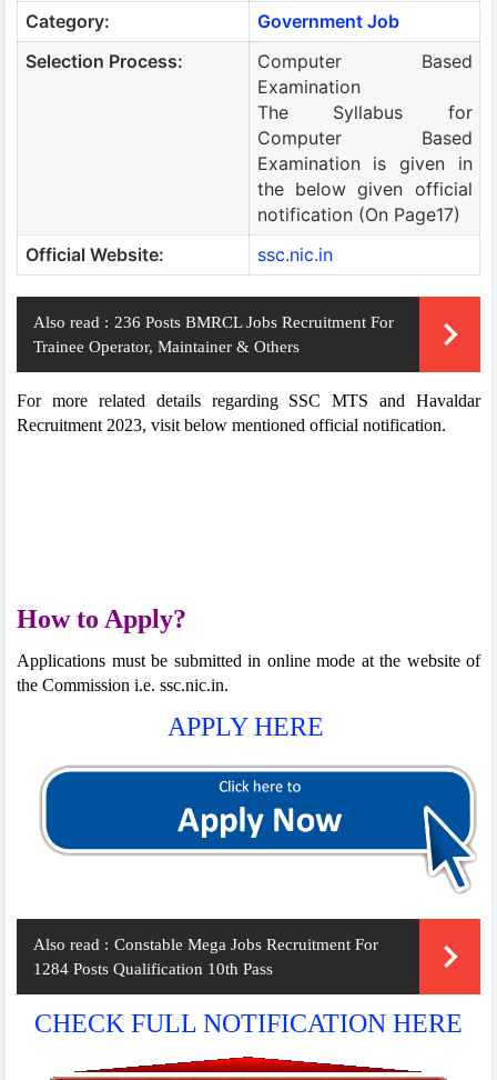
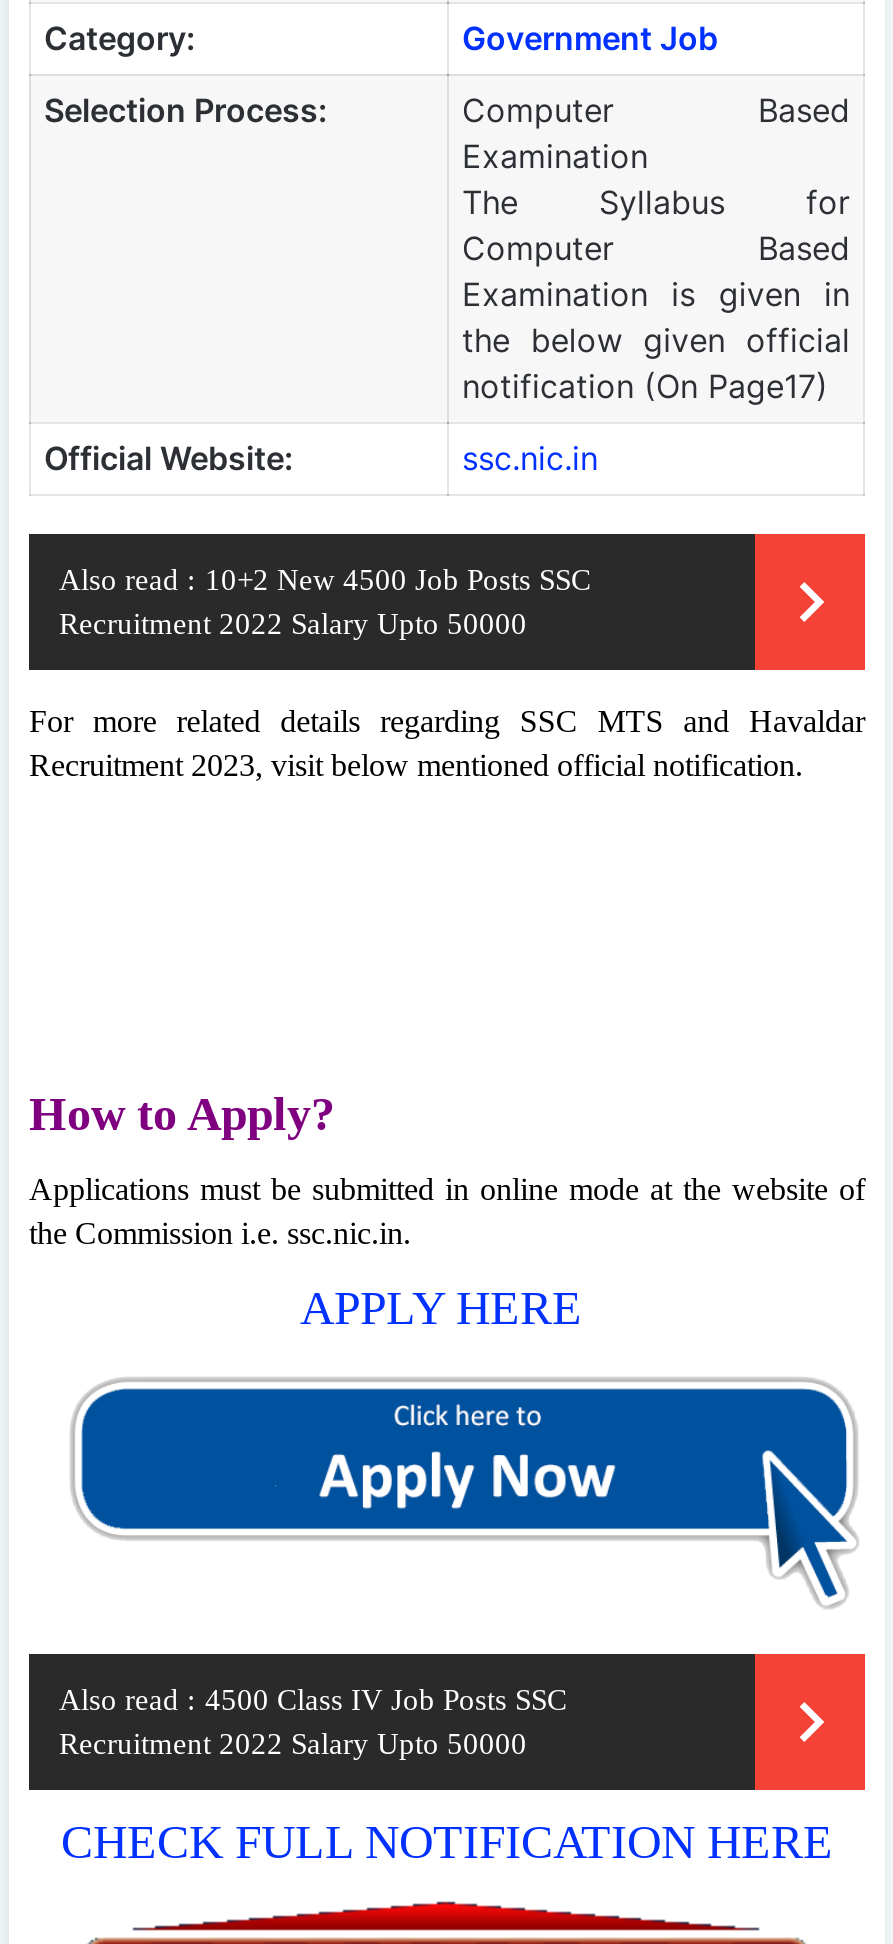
- Also read : 236 Posts BMRCL Jobs Recruitment For
- Trainee Operator, Maintainer & Others
+ Also read : 10+2 New 4500 Job Posts SSC
+ Recruitment 2022 Salary Upto 50000

- Also read : Constable Mega Jobs Recruitment For
- 1284 Posts Qualification 10th Pass
+ Also read : 4500 Class IV Job Posts SSC
+ Recruitment 2022 Salary Upto 50000
